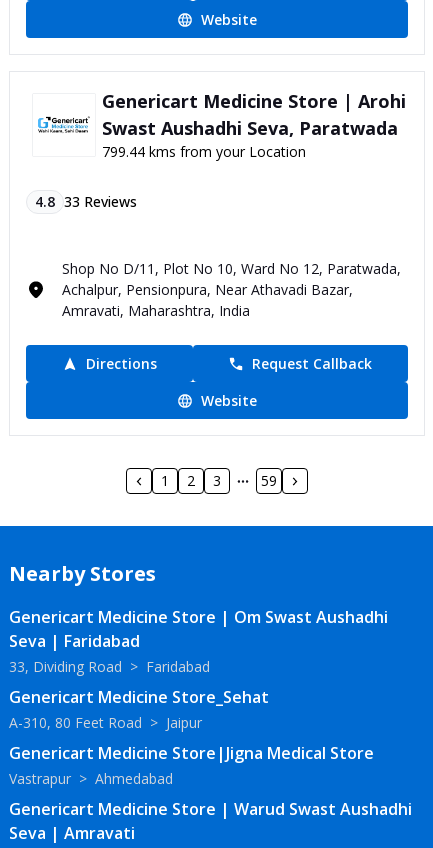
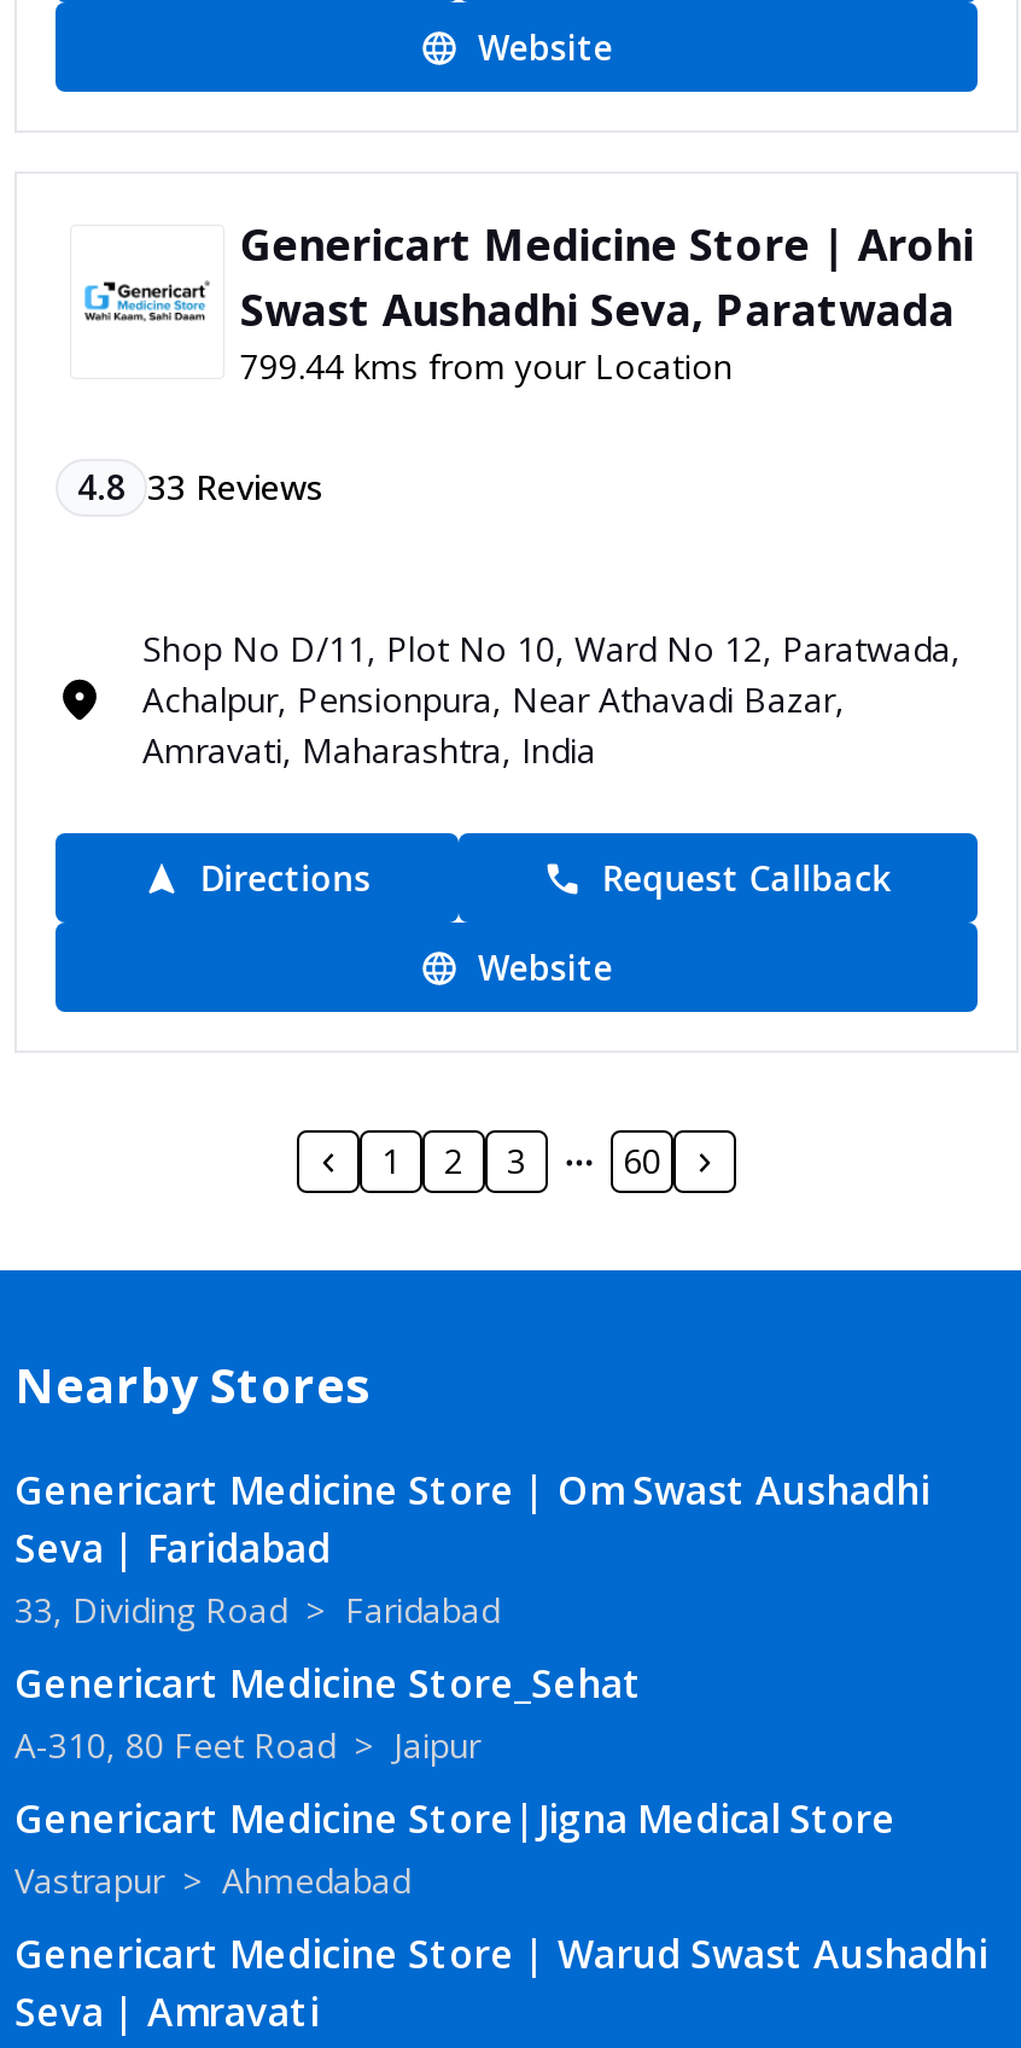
- 59
+ 60
